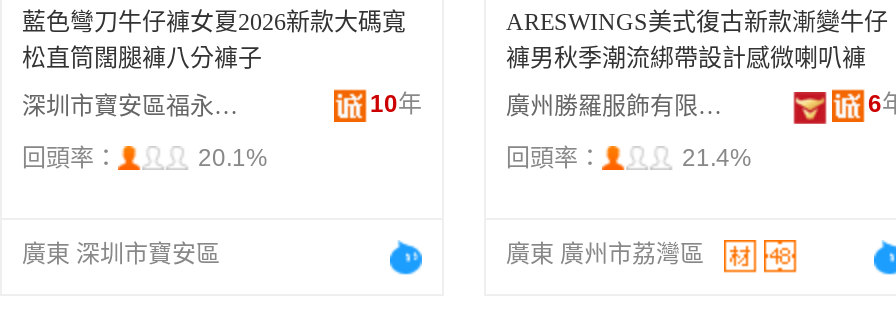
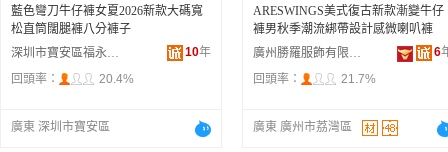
- 20.1%
+ 20.4%

- 21.4%
+ 21.7%
